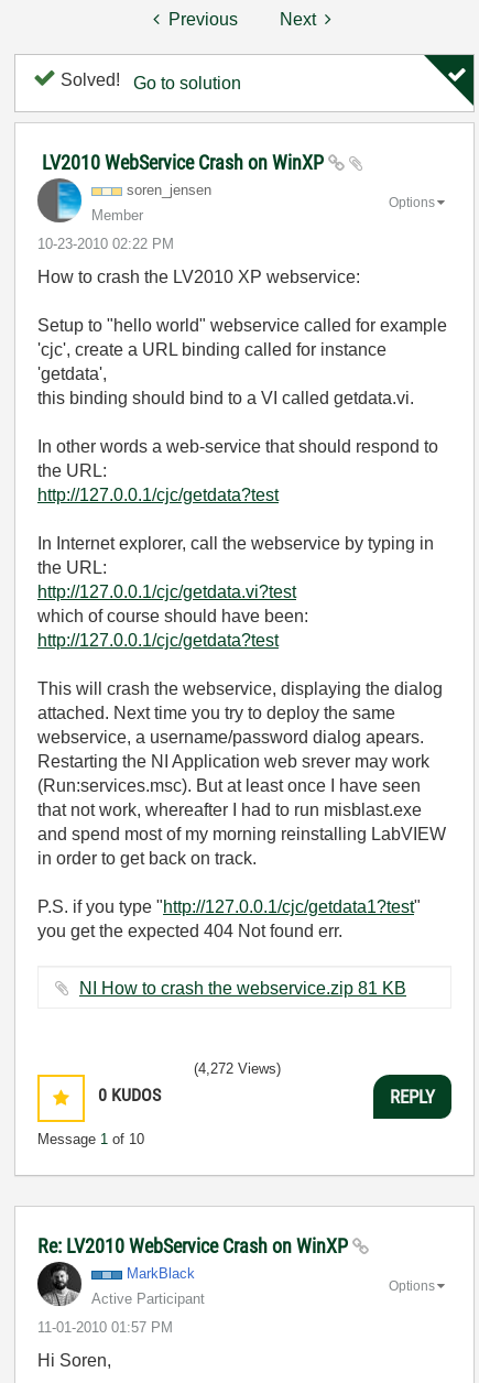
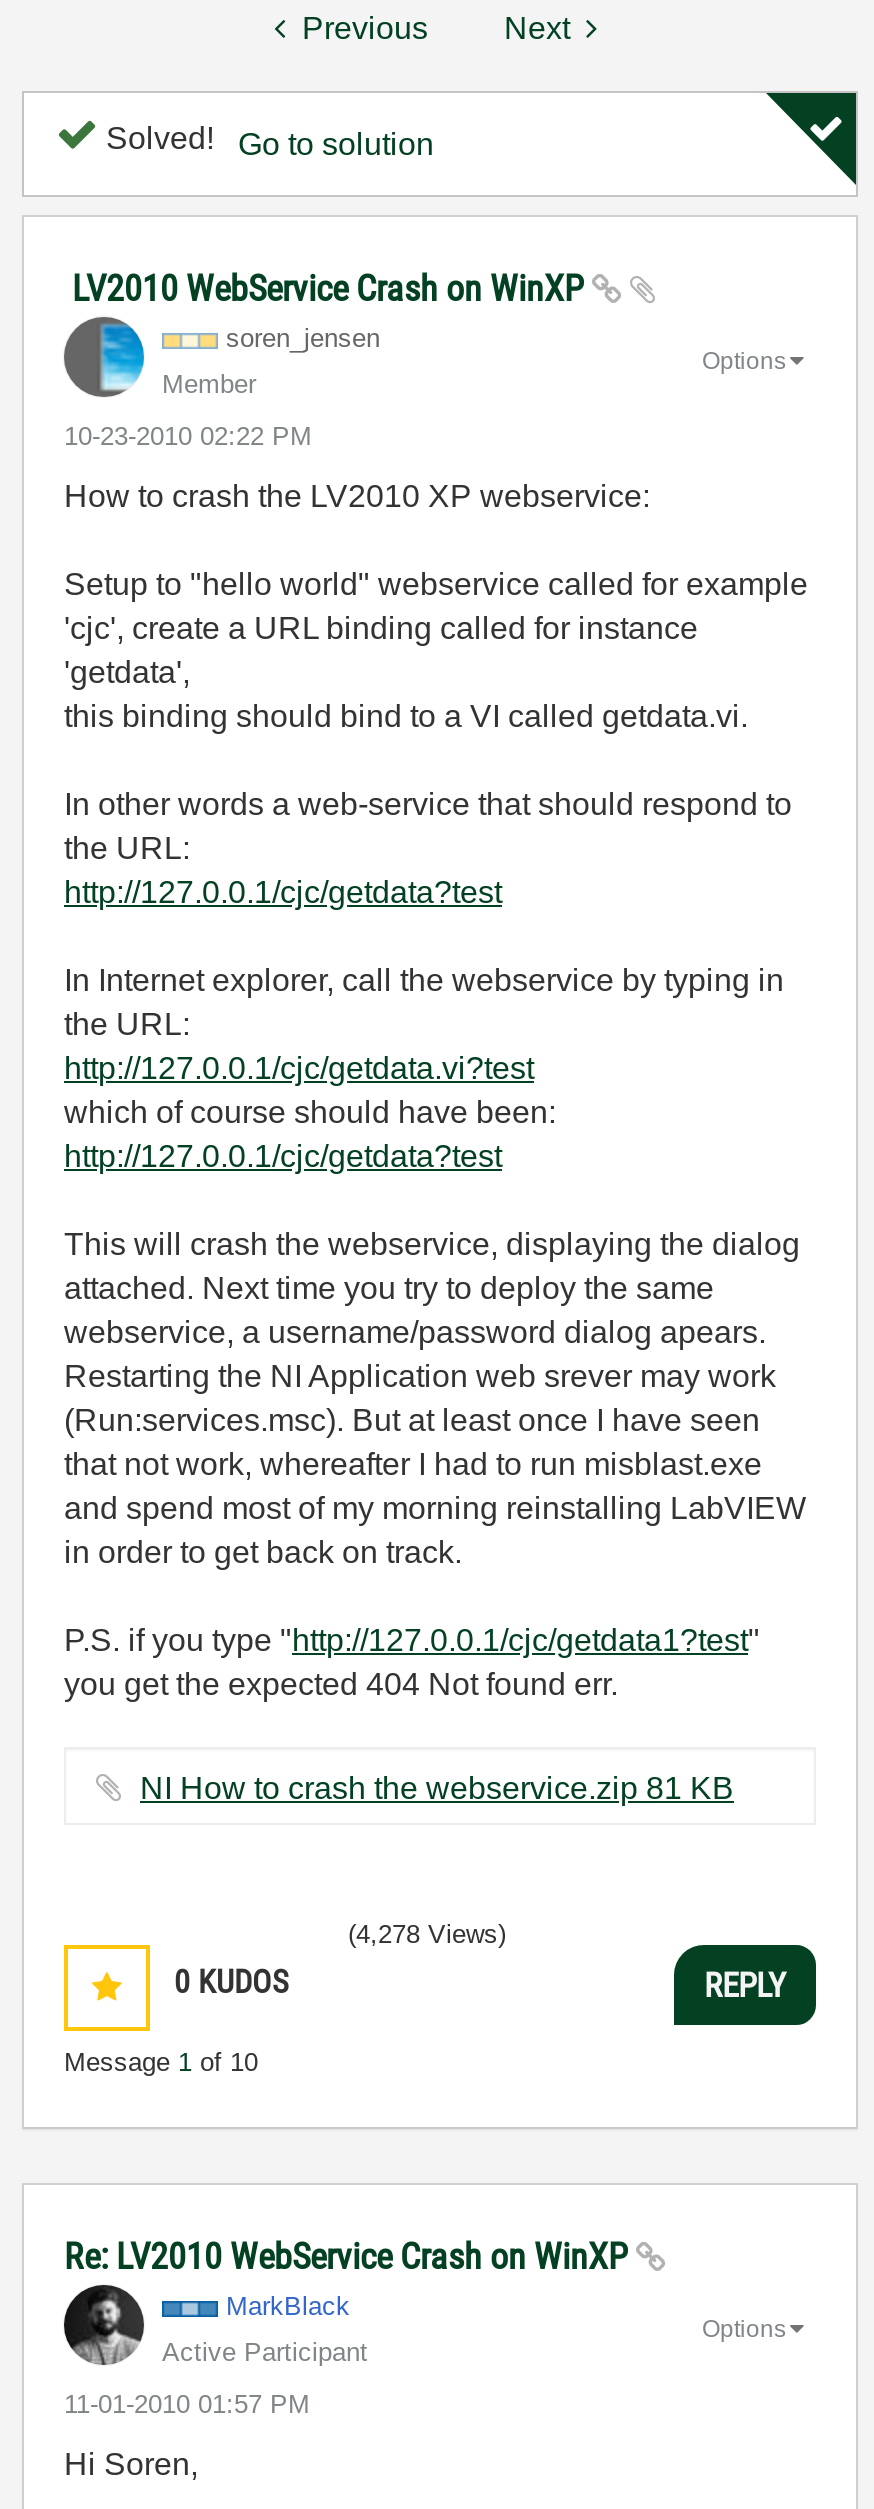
- (4,272 Views)
+ (4,278 Views)
